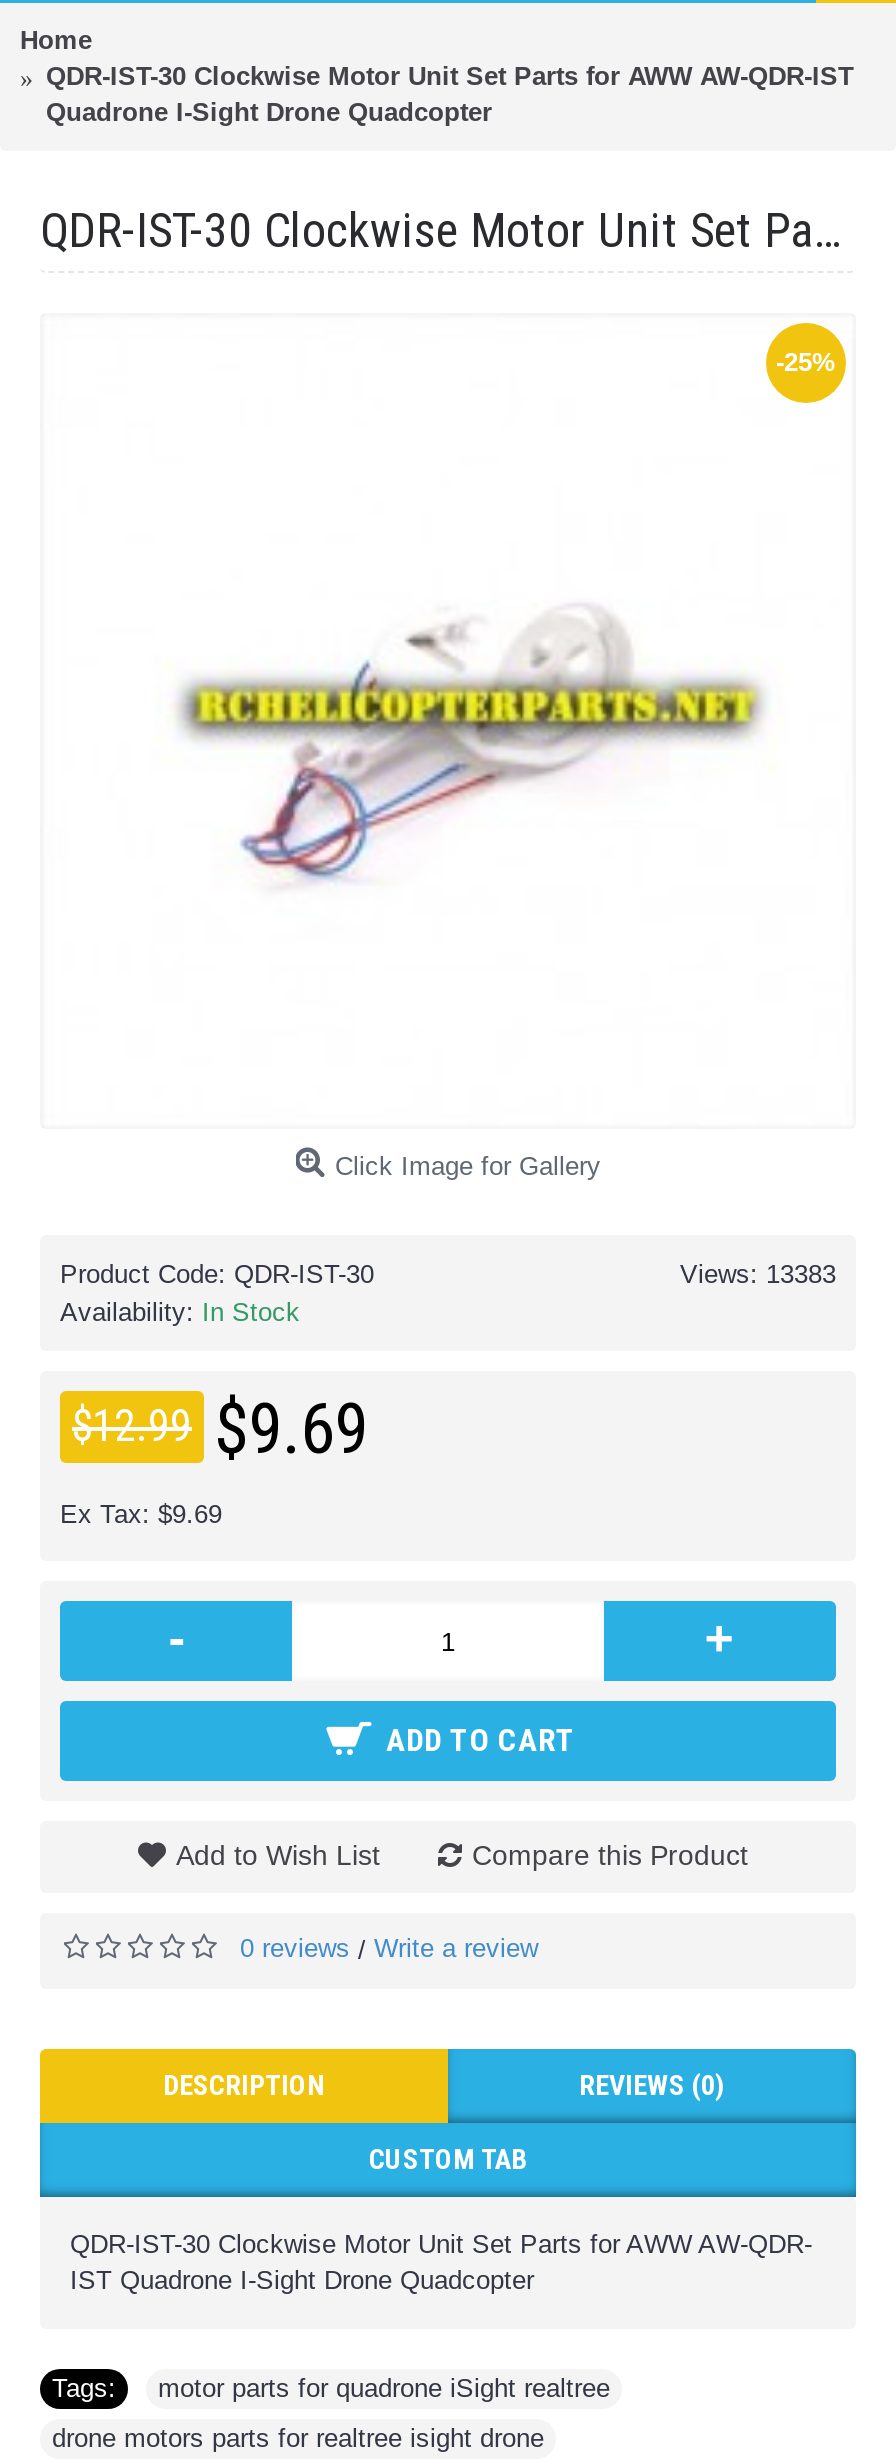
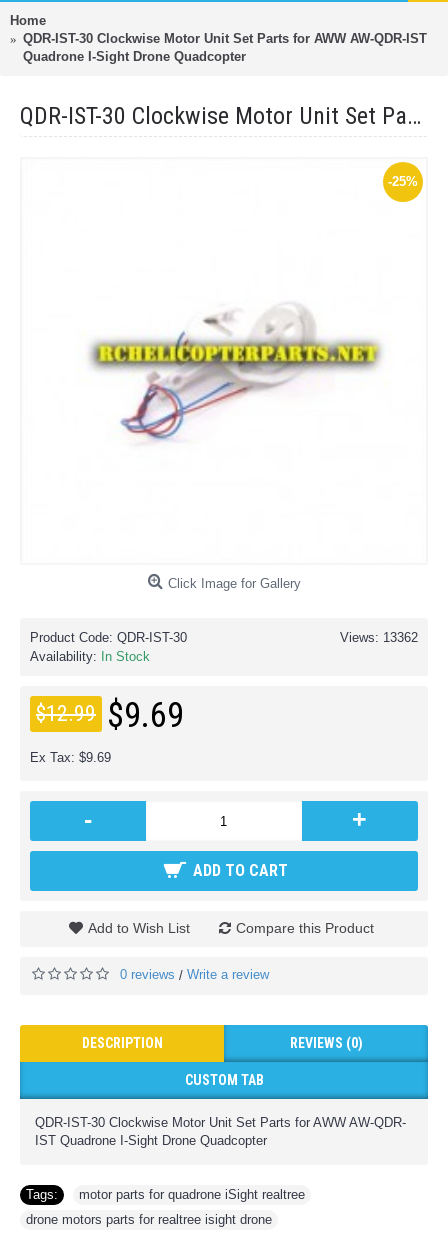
- Views: 13383
+ Views: 13362
